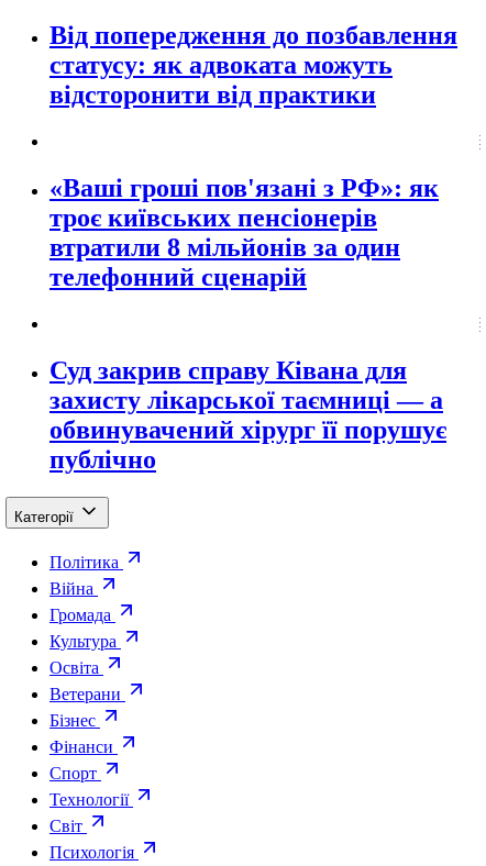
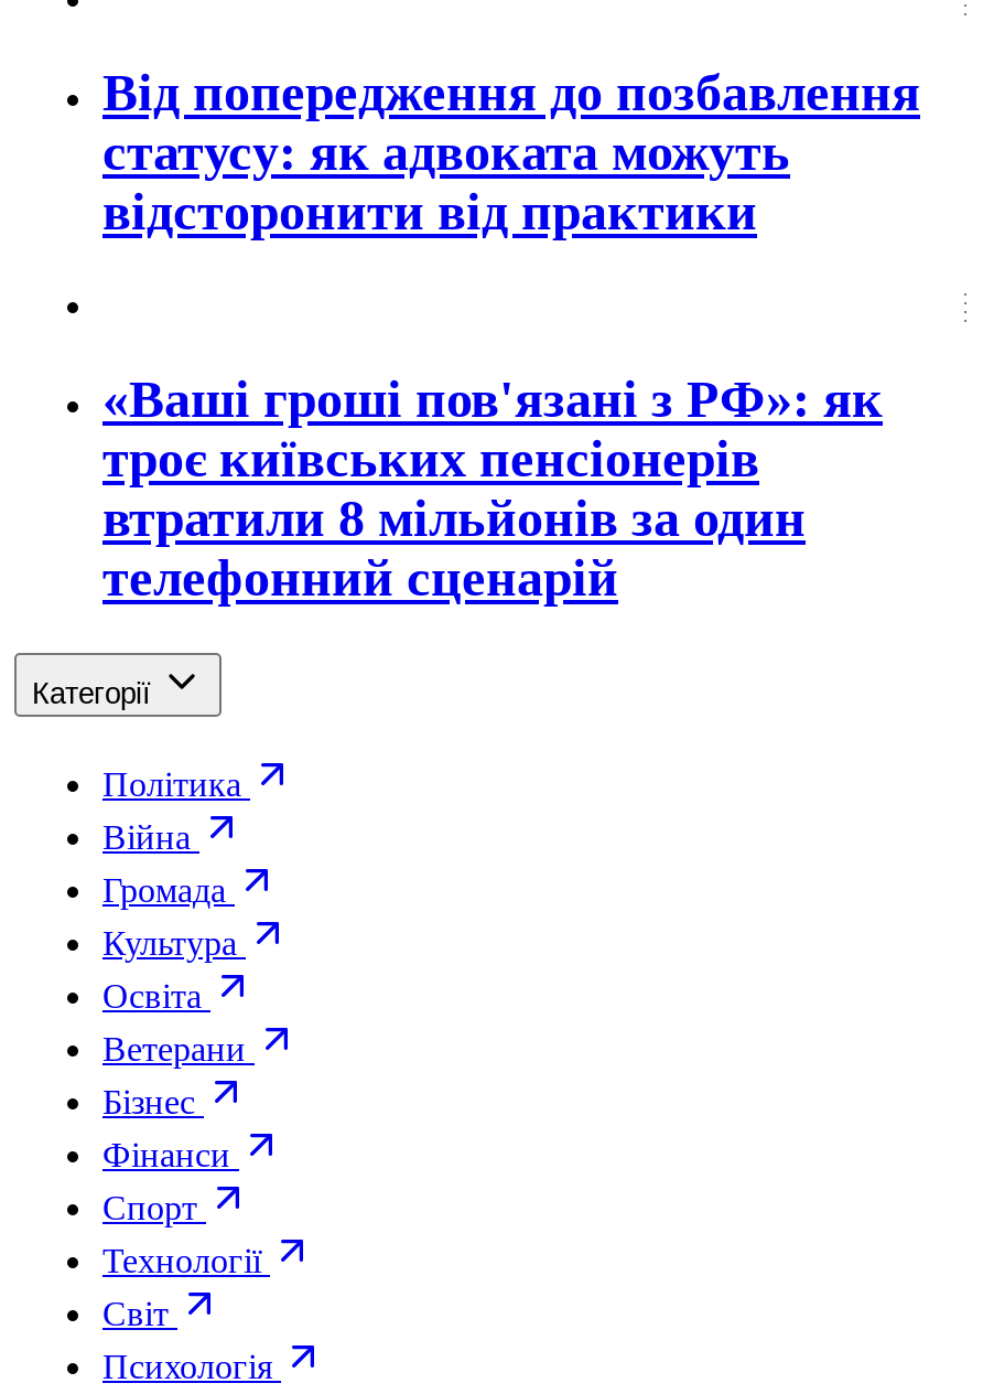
- Суд закрив справу Ківана для
- захисту лікарської таємниці — а
- обвинувачений хірург її порушує
- публічно
